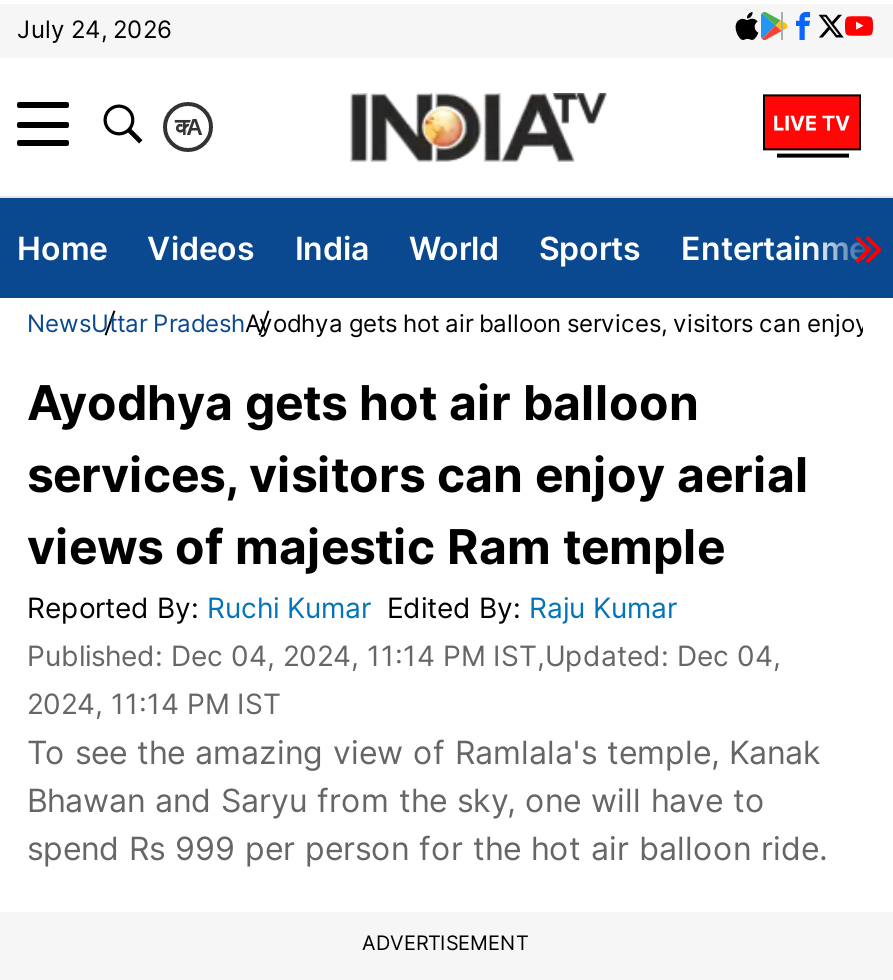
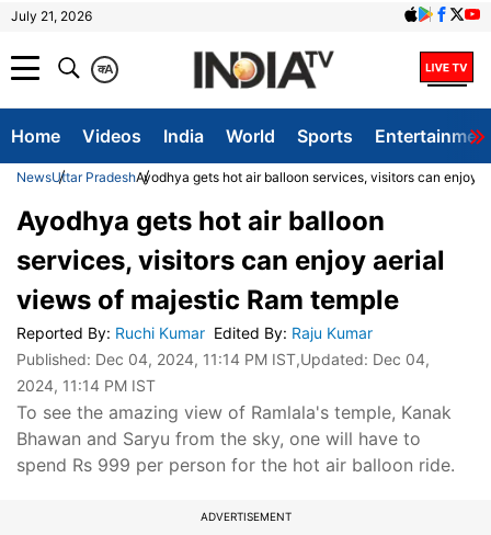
- July 24, 2026
+ July 21, 2026
